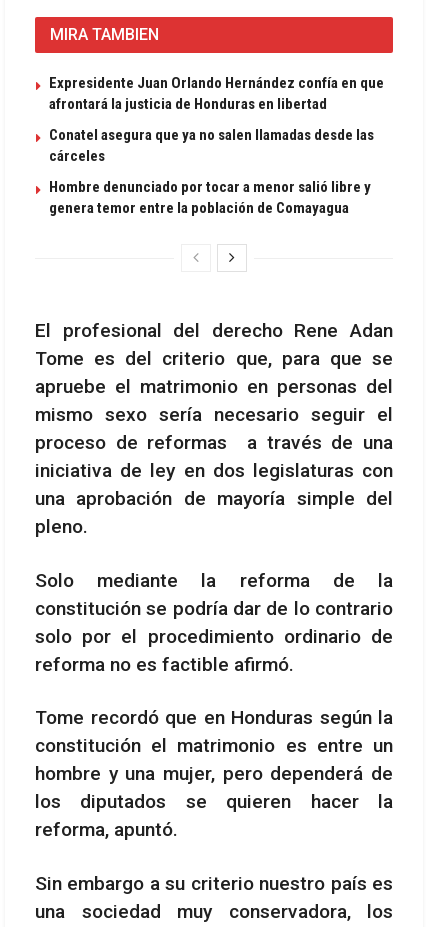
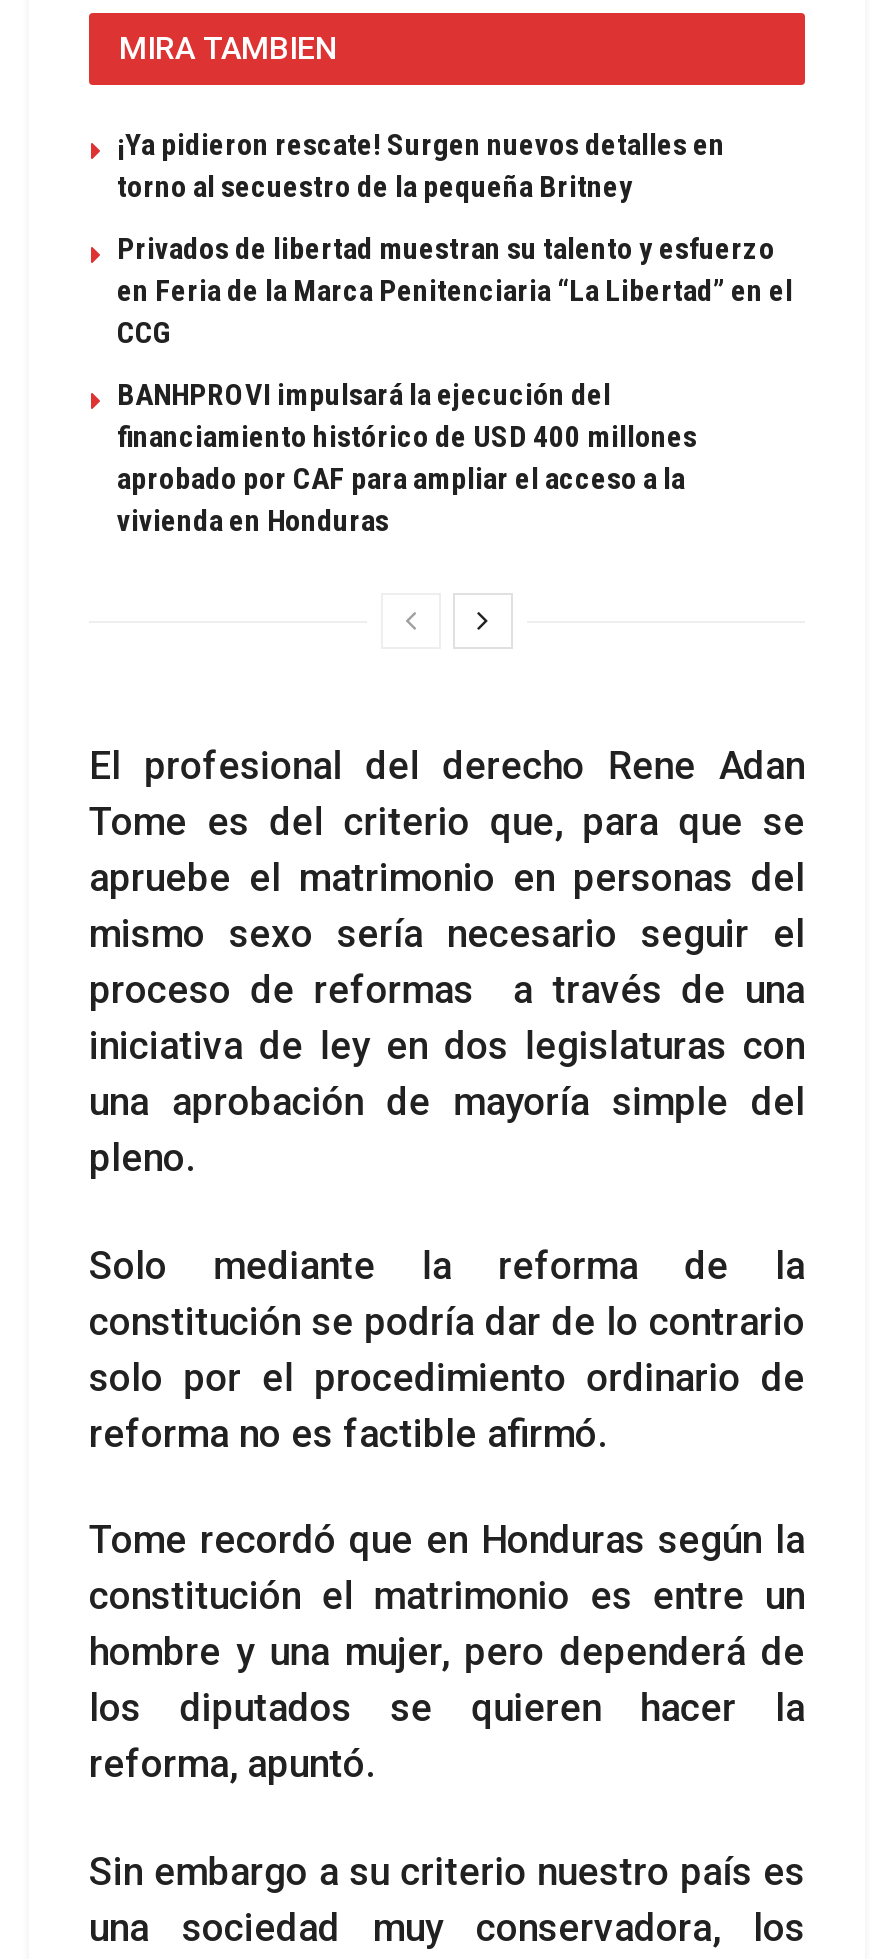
- Expresidente Juan Orlando Hernández confía en que
- afrontará la justicia de Honduras en libertad
+ ¡Ya pidieron rescate! Surgen nuevos detalles en
+ torno al secuestro de la pequeña Britney

- Conatel asegura que ya no salen llamadas desde las
- cárceles
+ Privados de libertad muestran su talento y esfuerzo
+ en Feria de la Marca Penitenciaria “La Libertad” en el
+ CCG

- Hombre denunciado por tocar a menor salió libre y
- genera temor entre la población de Comayagua
+ BANHPROVI impulsará la ejecución del
+ financiamiento histórico de USD 400 millones
+ aprobado por CAF para ampliar el acceso a la
+ vivienda en Honduras
